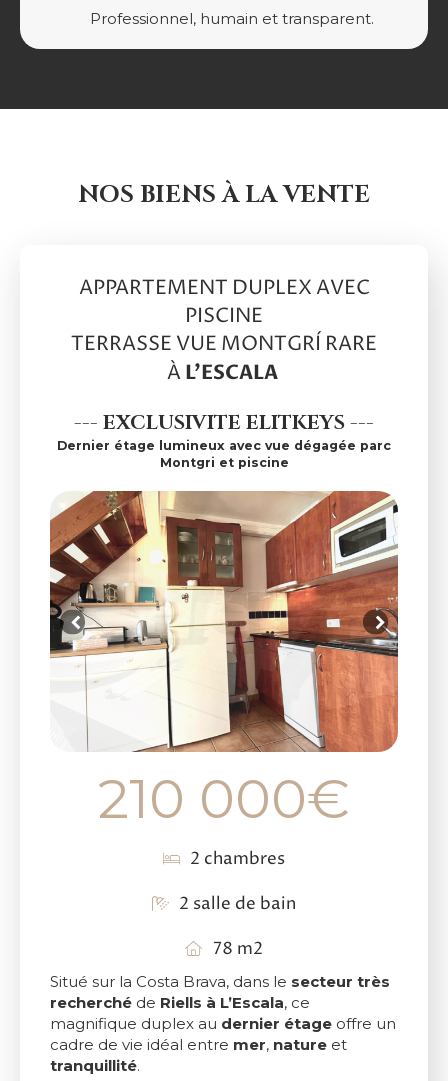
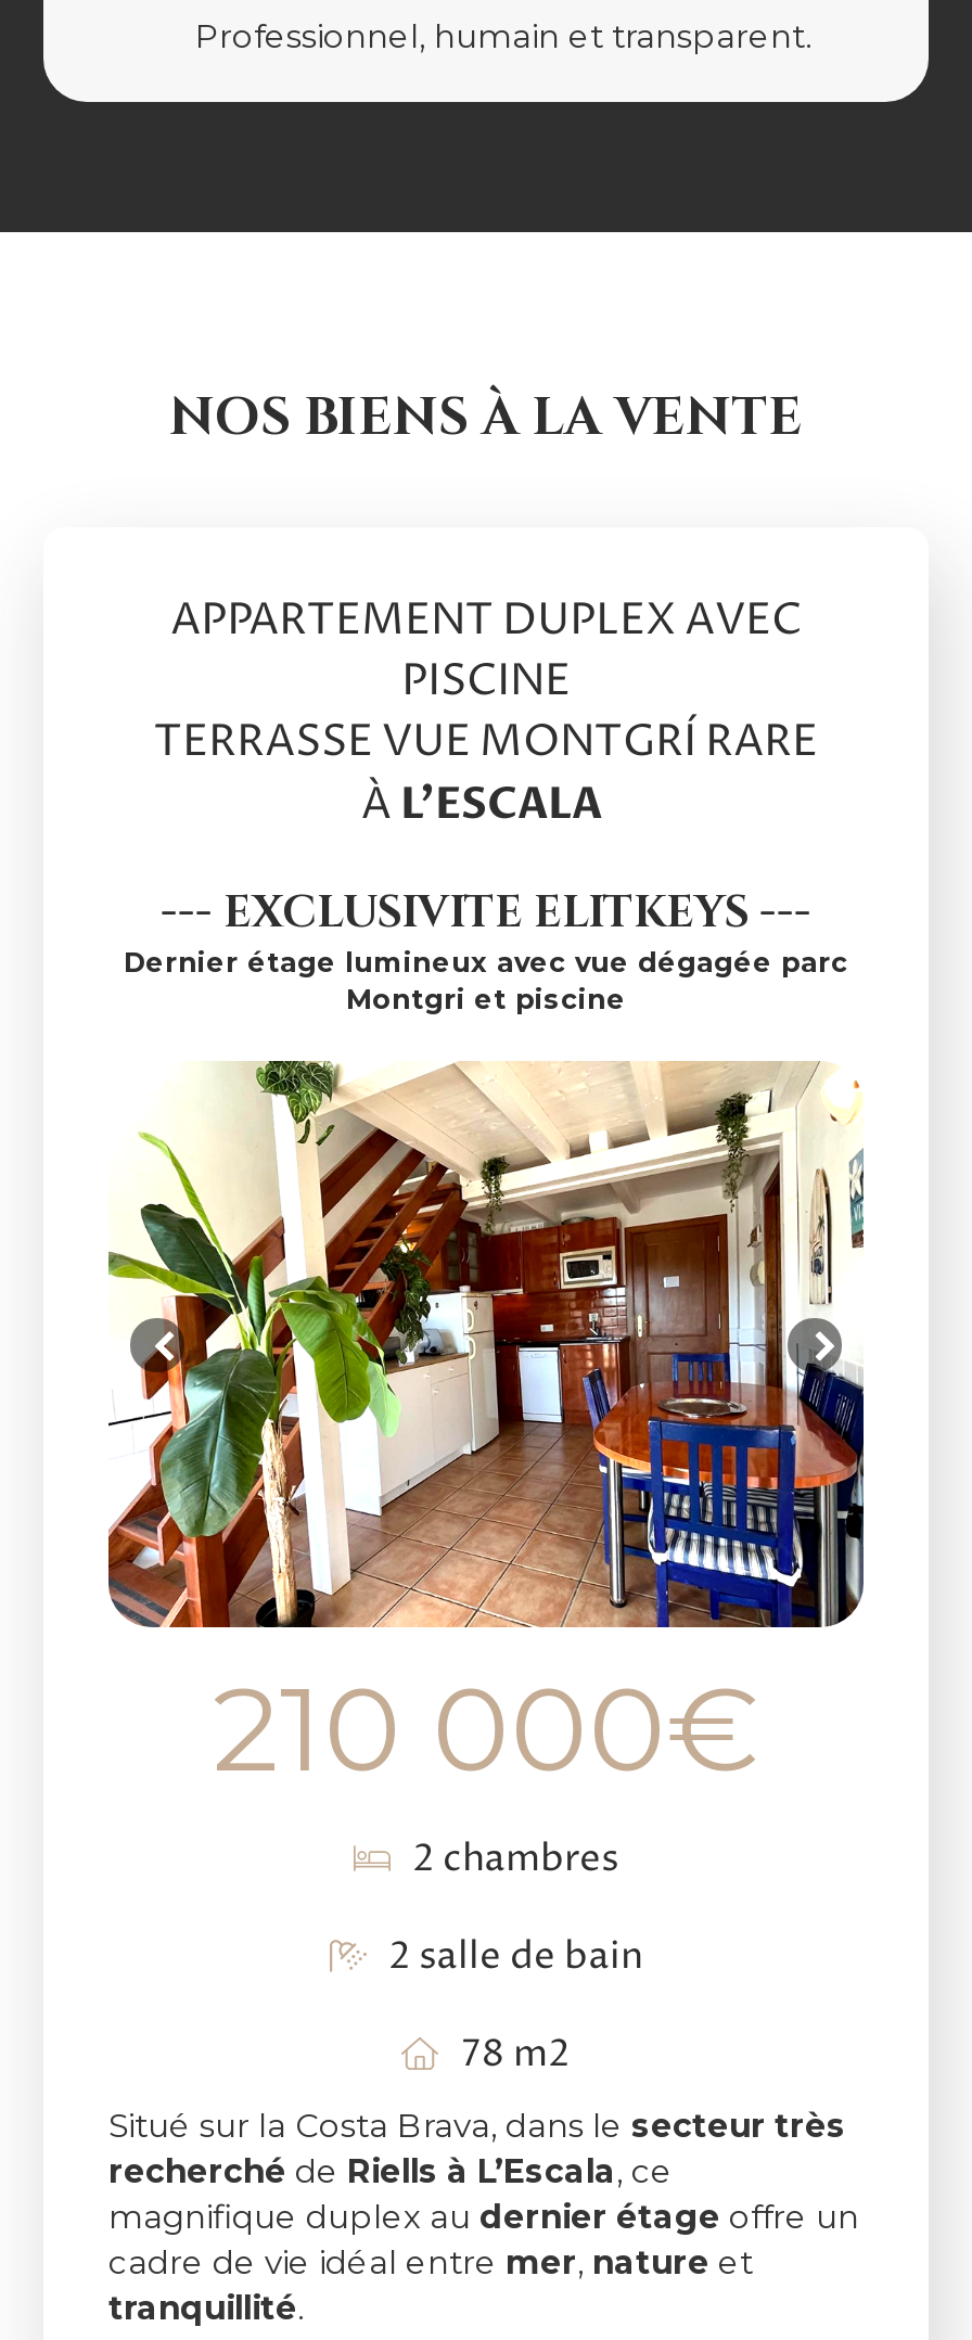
- [image]
+ [image]
